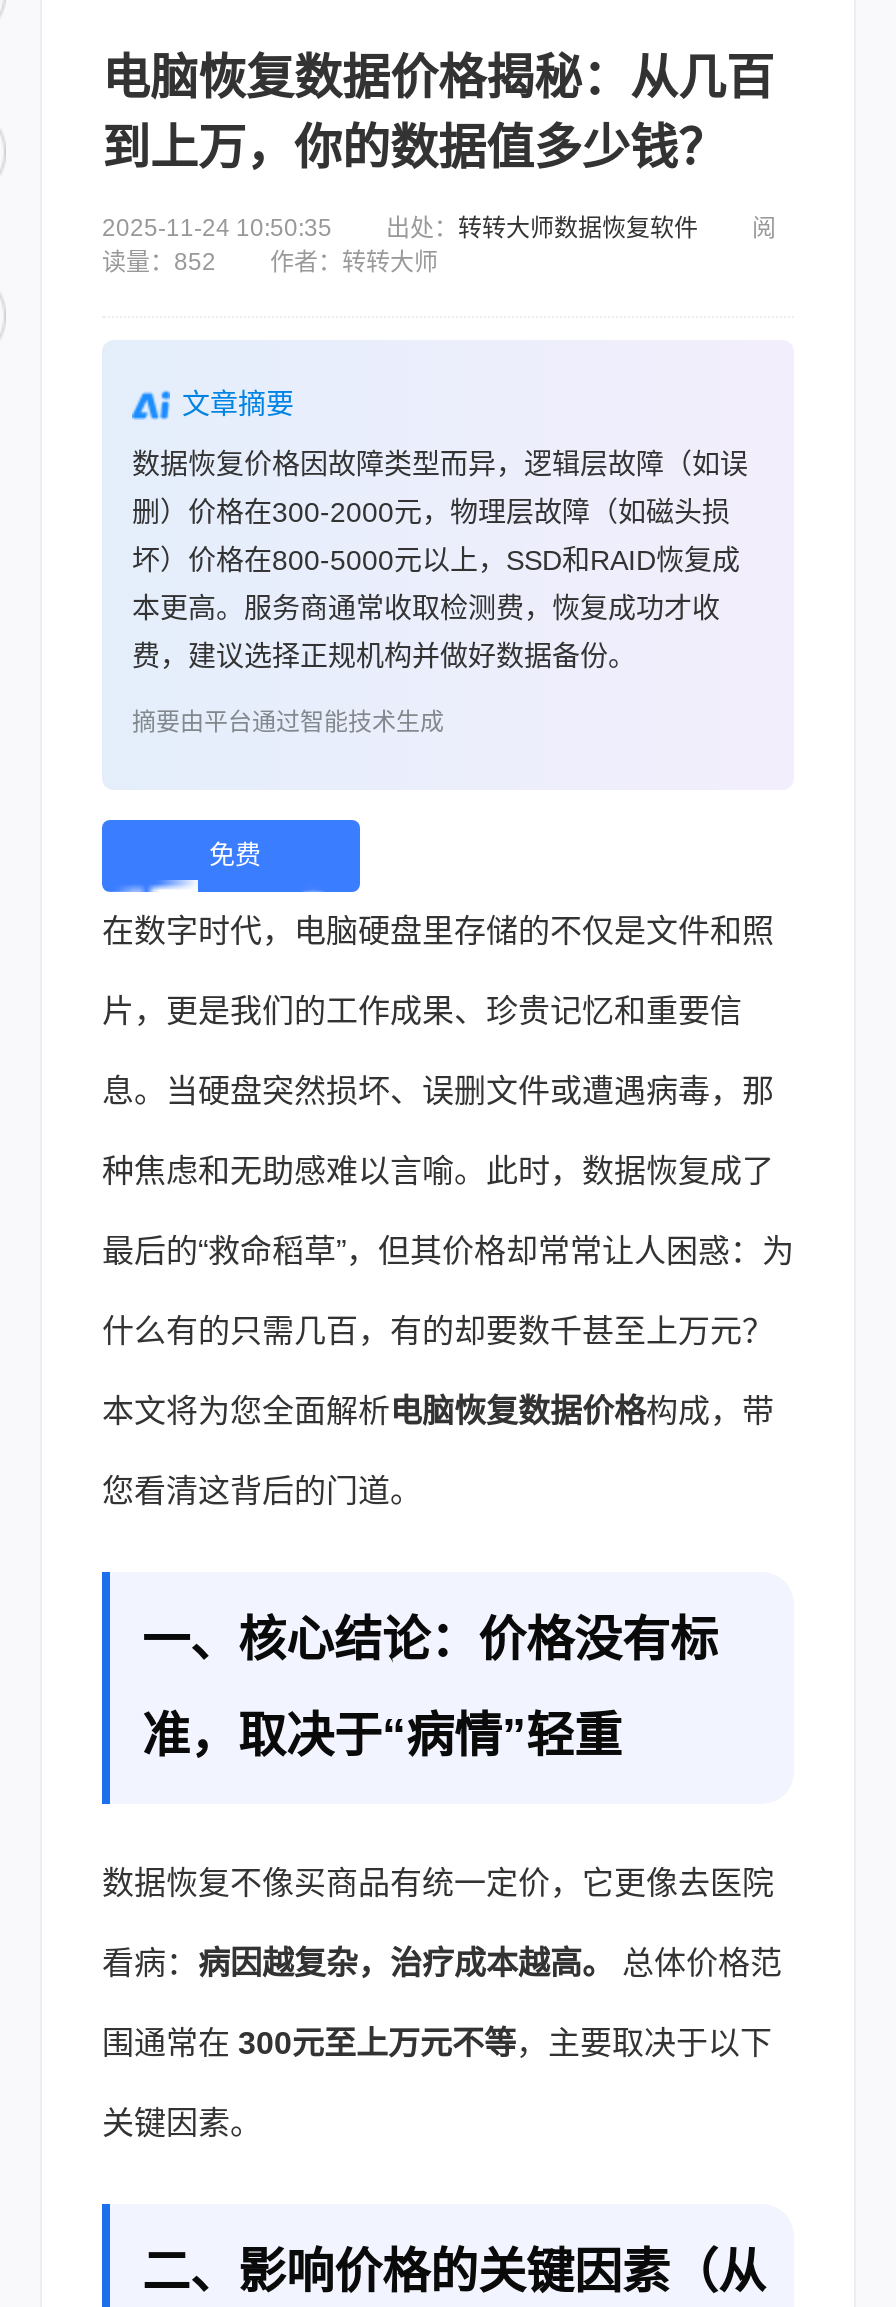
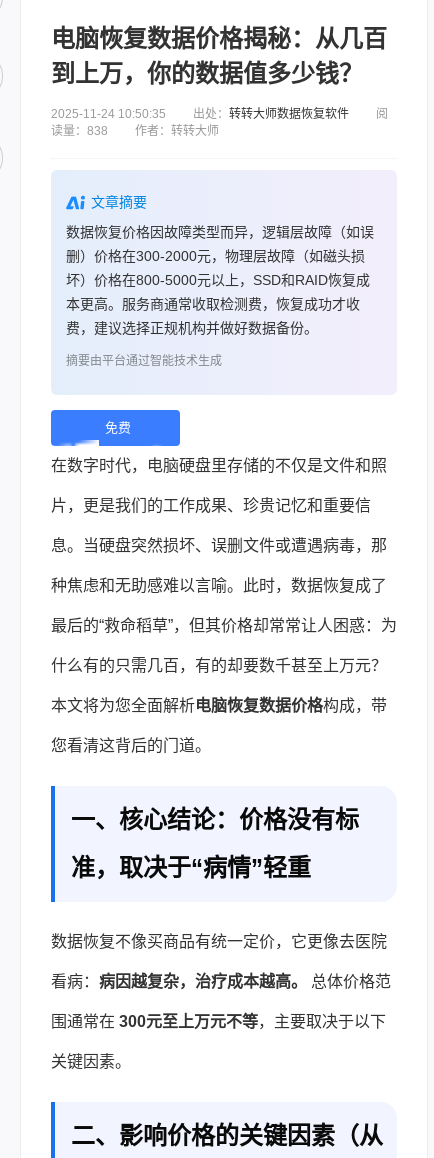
- 读量：852 作者：转转大师
+ 读量：838 作者：转转大师
